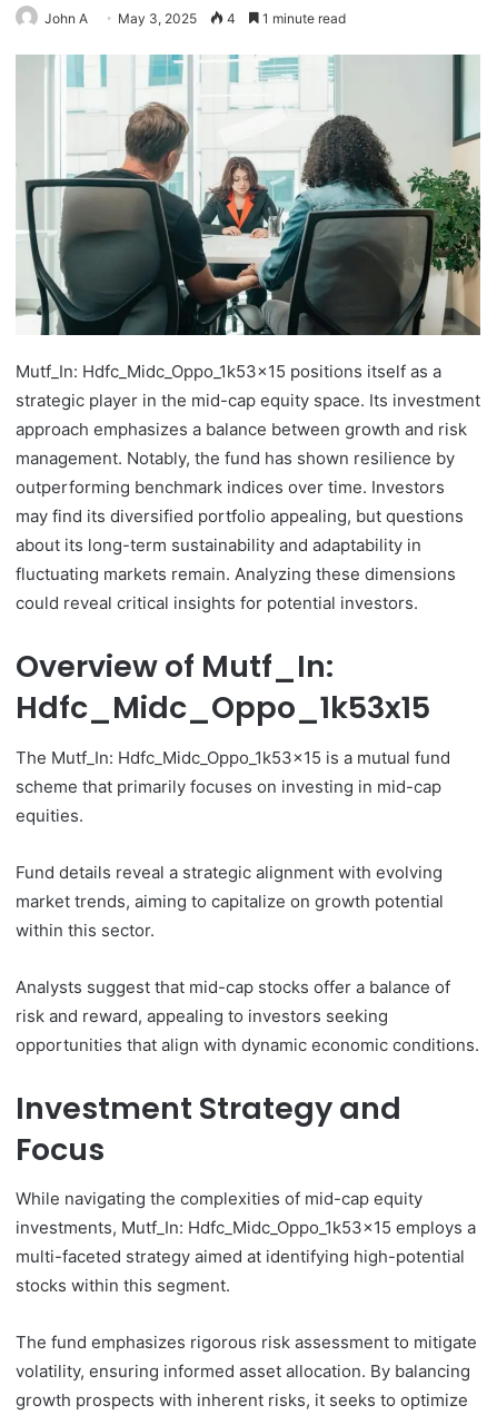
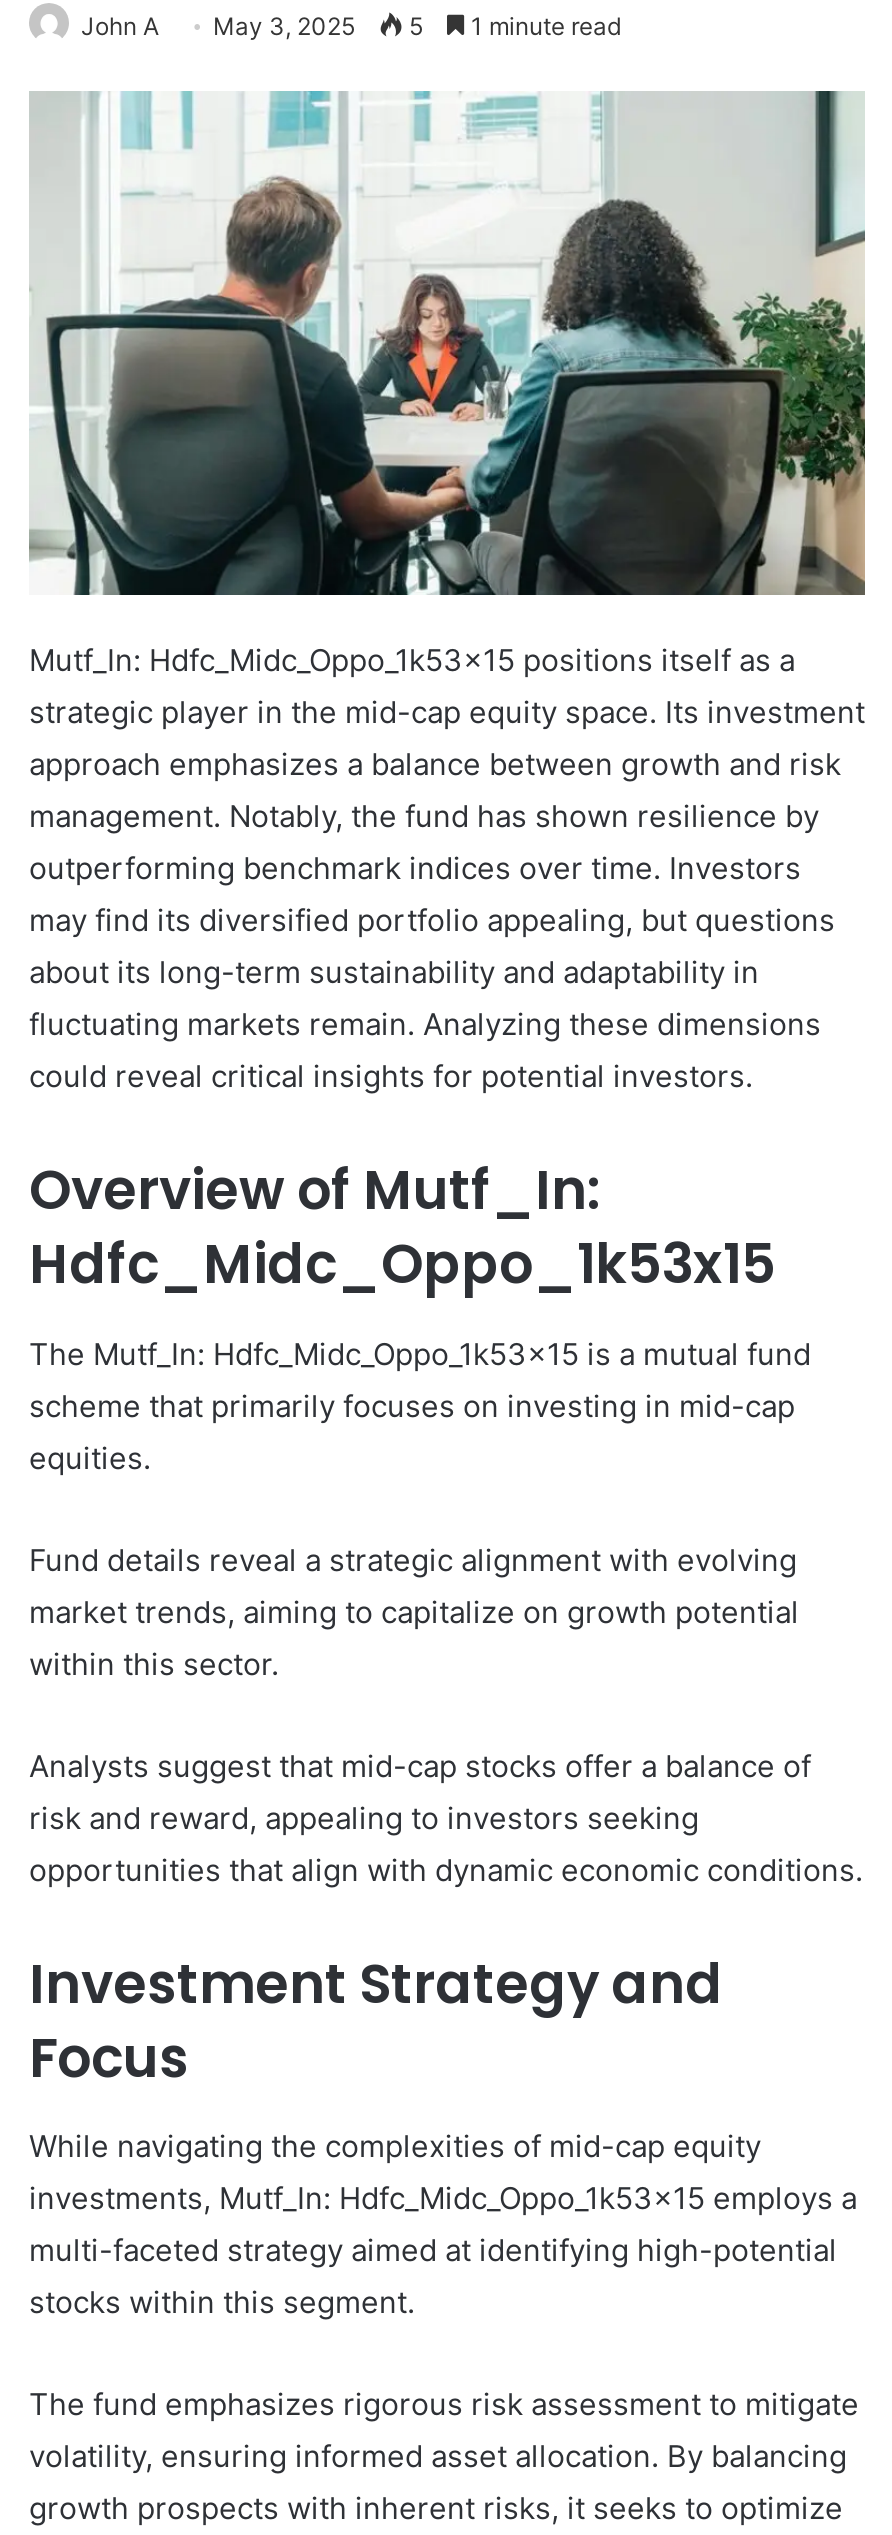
- John A May 3, 2025 4 1 minute read
+ John A May 3, 2025 5 1 minute read
